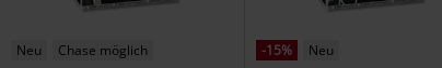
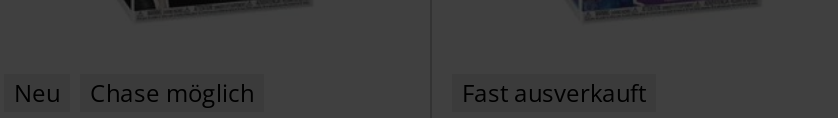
- -15%
- Neu
+ Fast ausverkauft
